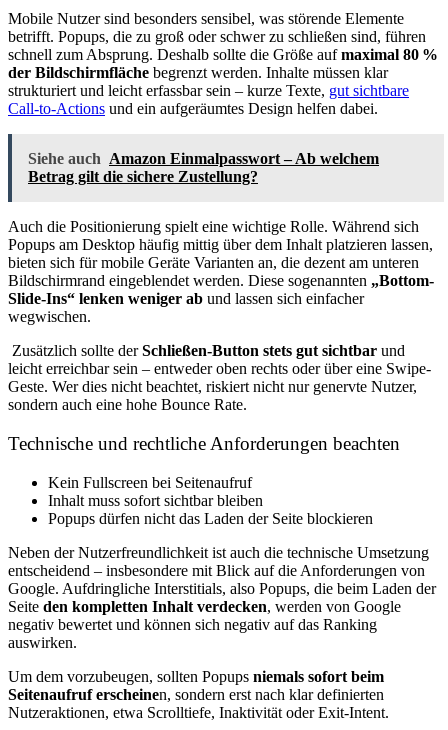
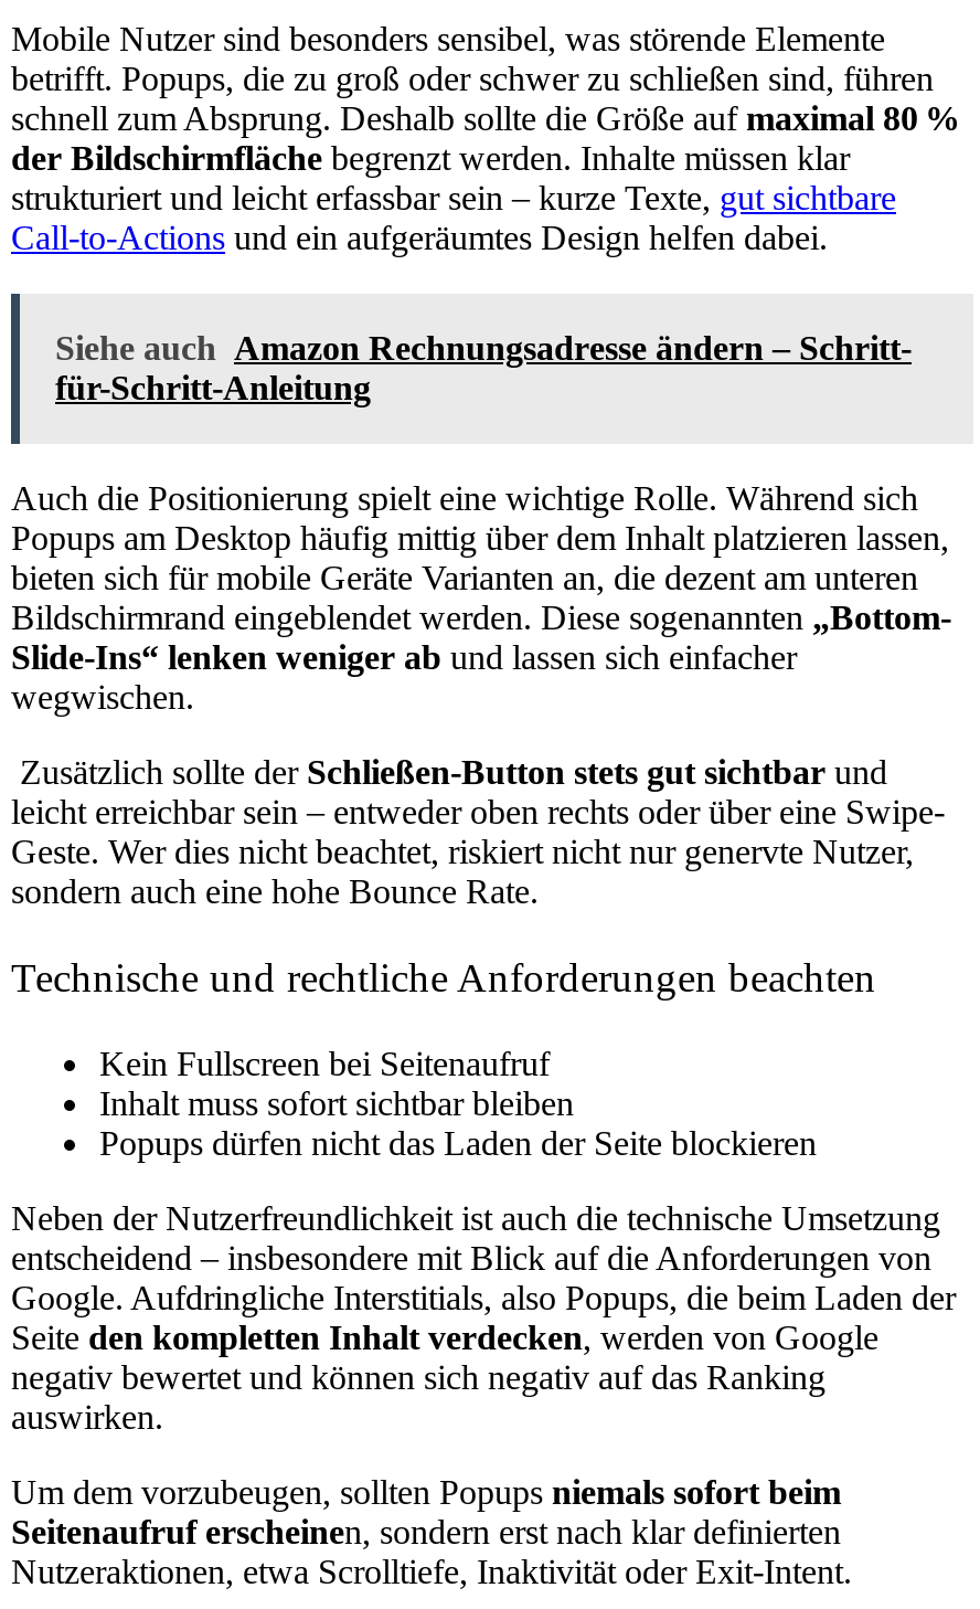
- Siehe auch Amazon Einmalpasswort – Ab welchem
- Betrag gilt die sichere Zustellung?
+ Siehe auch Amazon Rechnungsadresse ändern – Schritt-
+ für-Schritt-Anleitung
